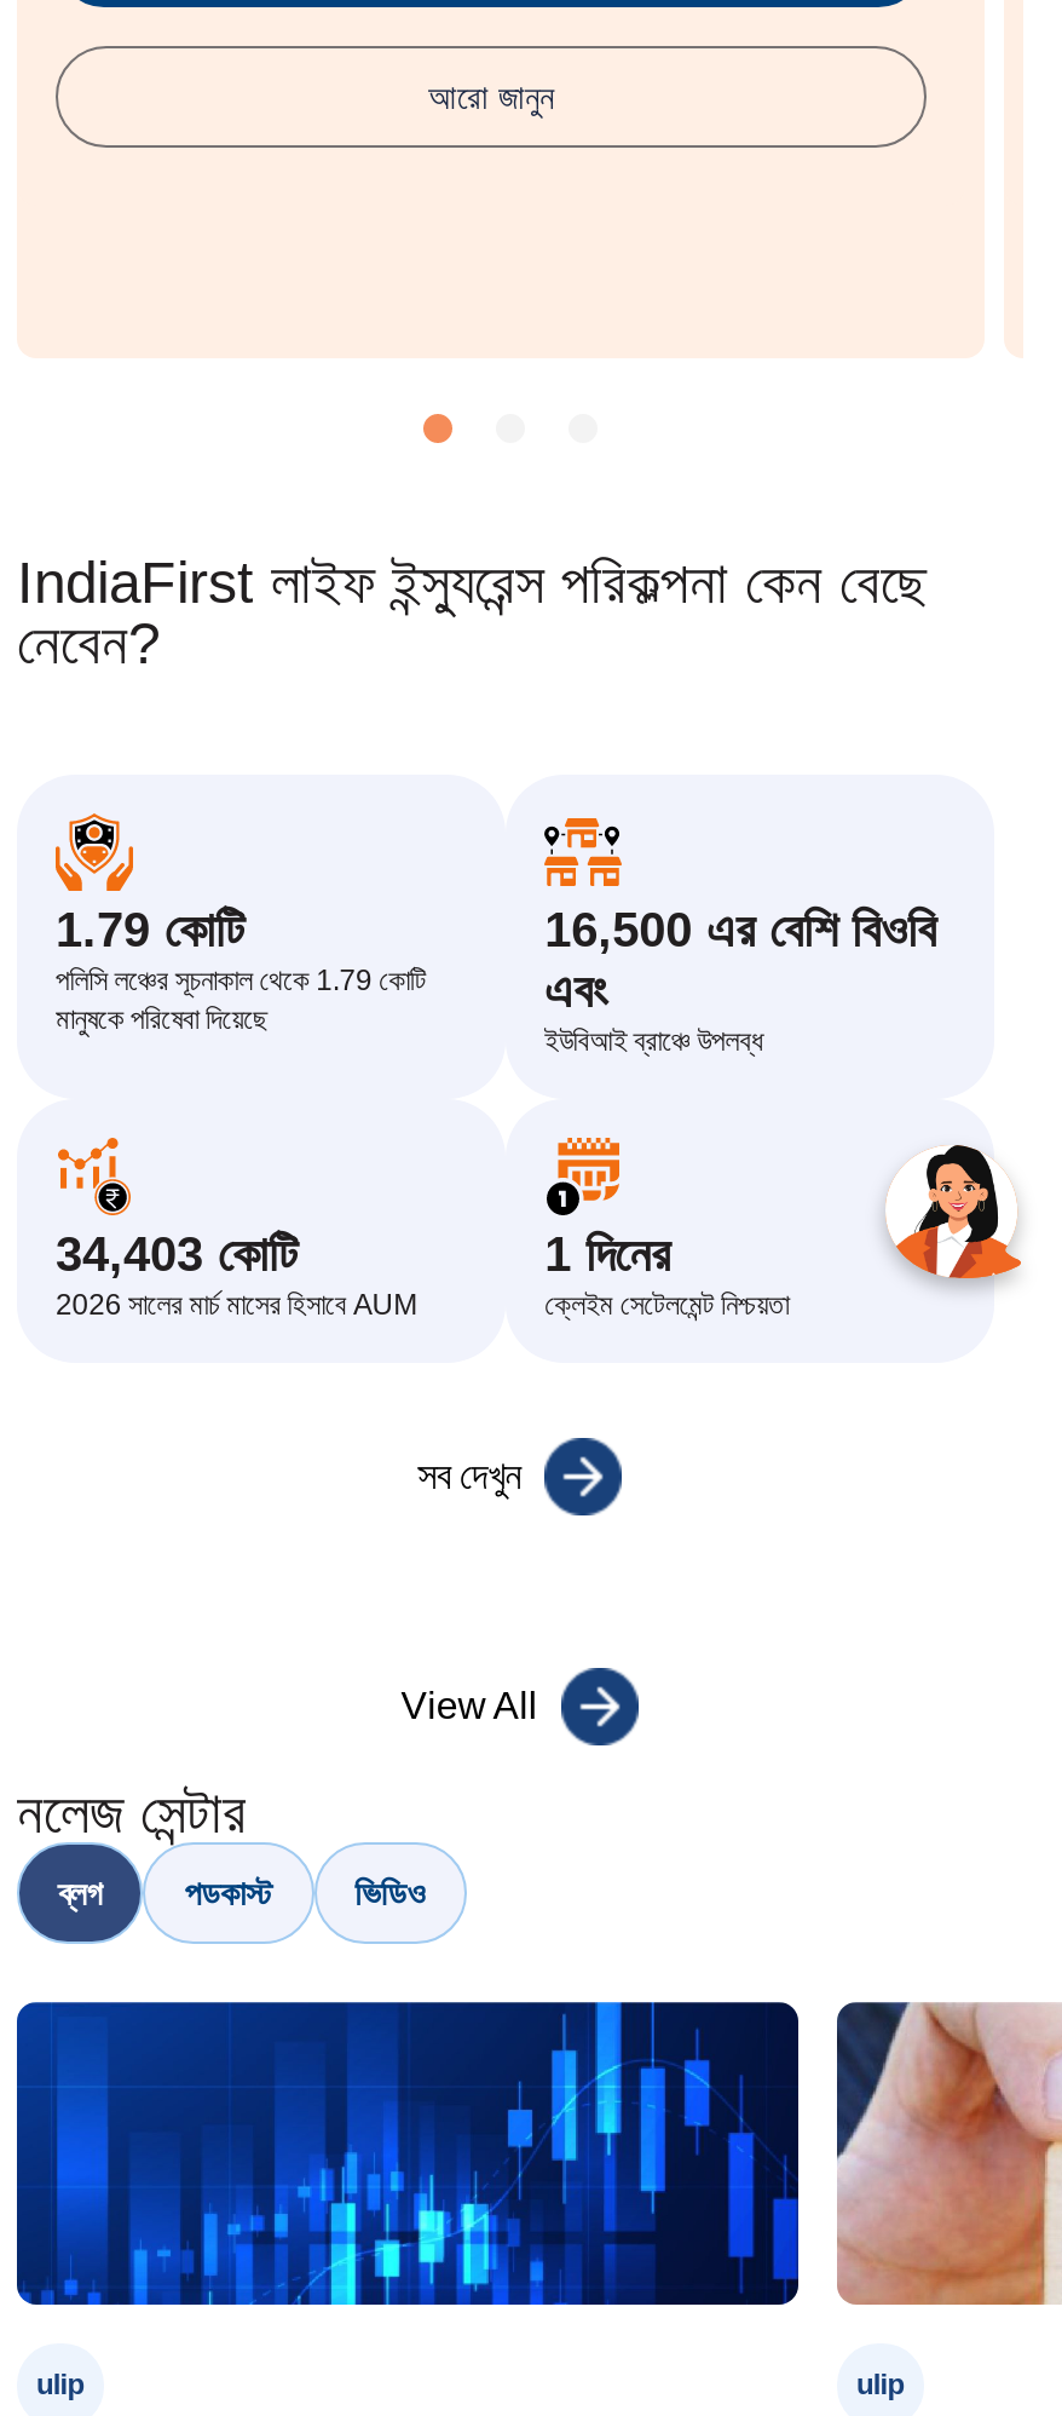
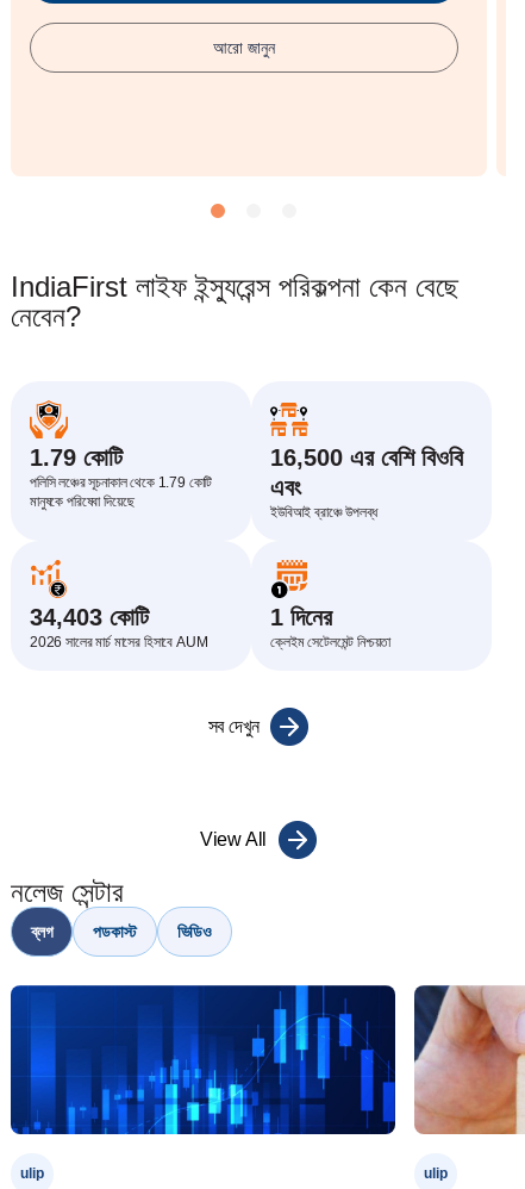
- [image]
